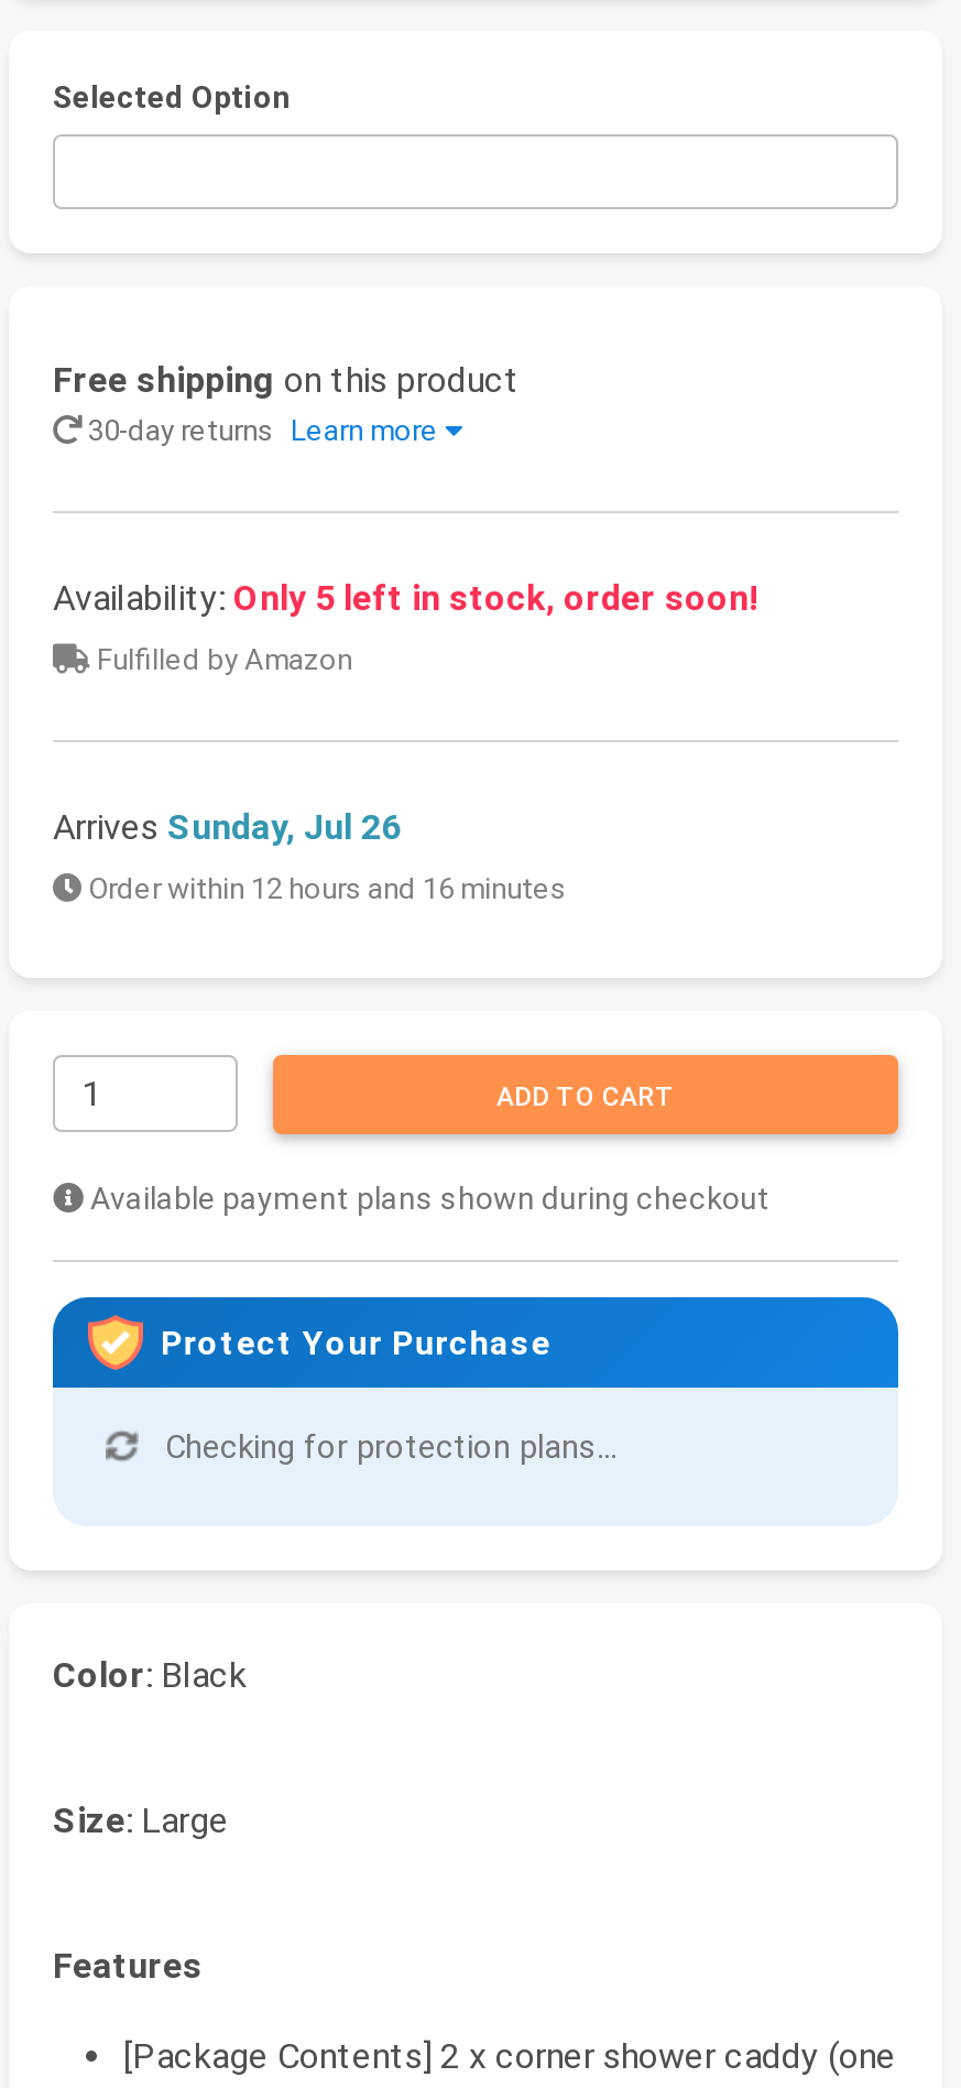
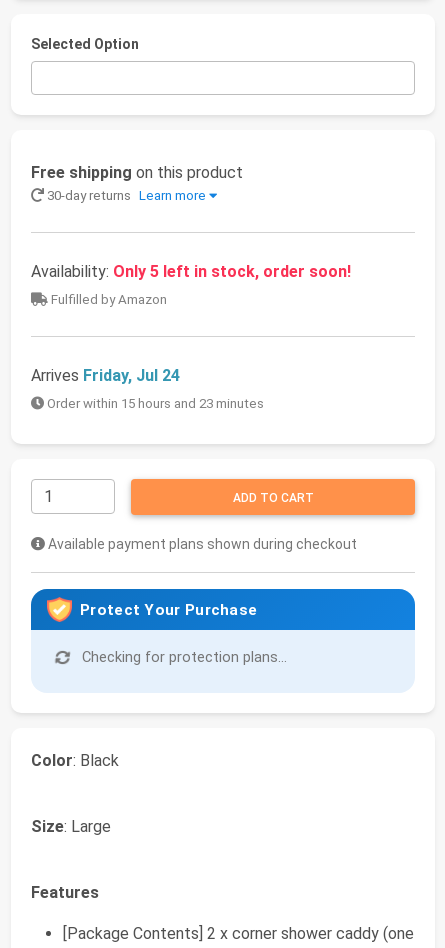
- Arrives Sunday, Jul 26
+ Arrives Friday, Jul 24

- Order within 12 hours and 16 minutes
+ Order within 15 hours and 23 minutes
